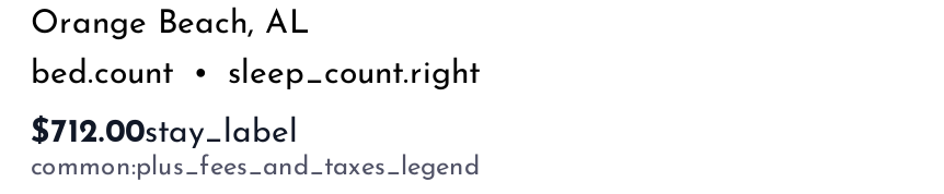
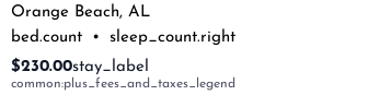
- $712.00stay_label
+ $230.00stay_label
